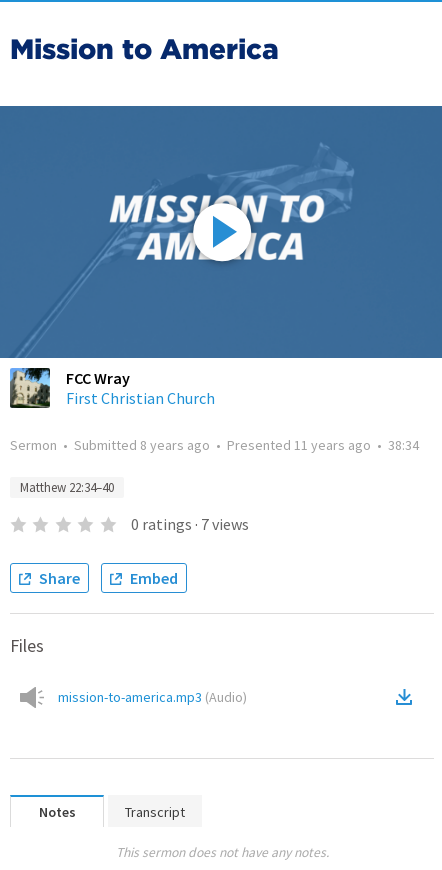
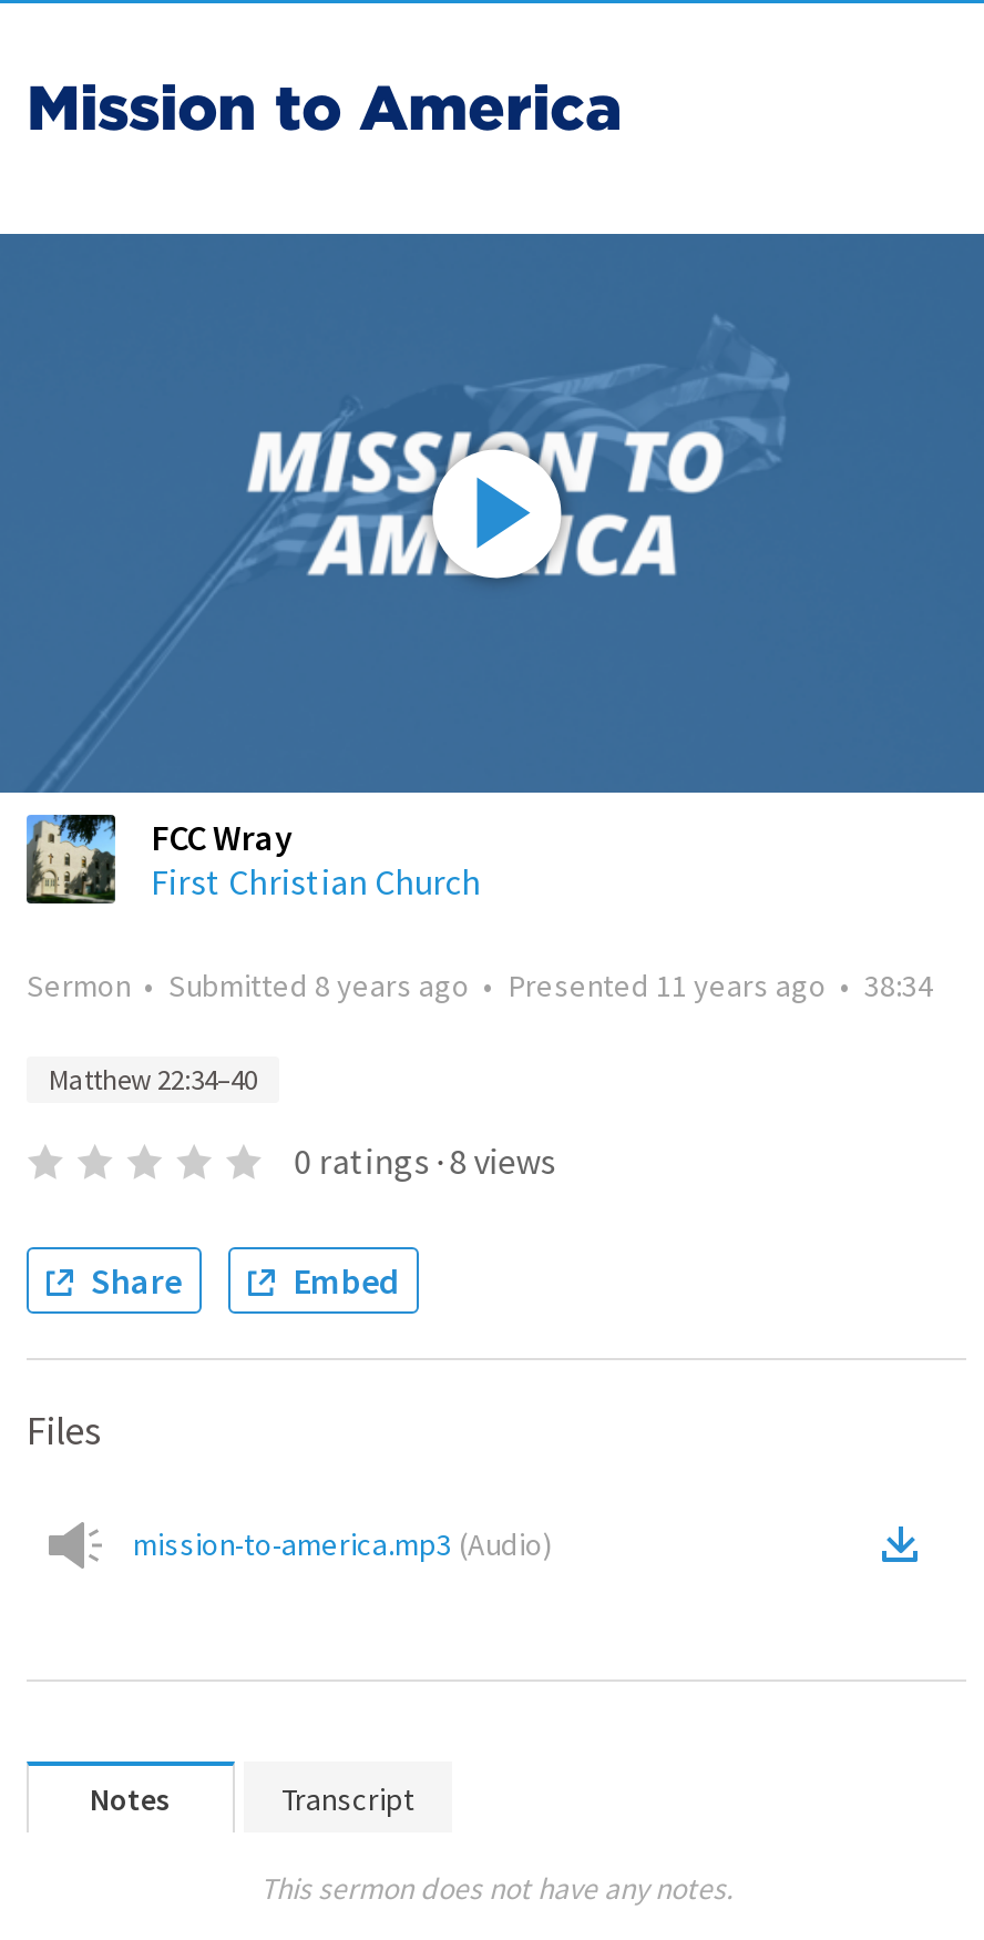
- 0 ratings · 7 views
+ 0 ratings · 8 views
